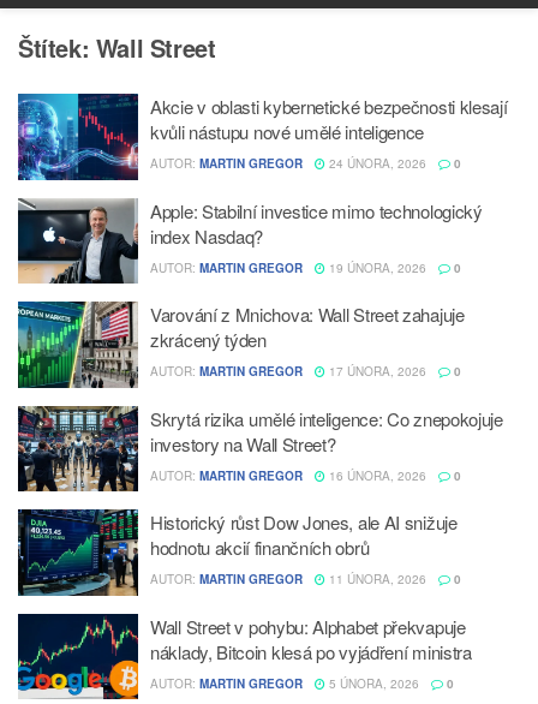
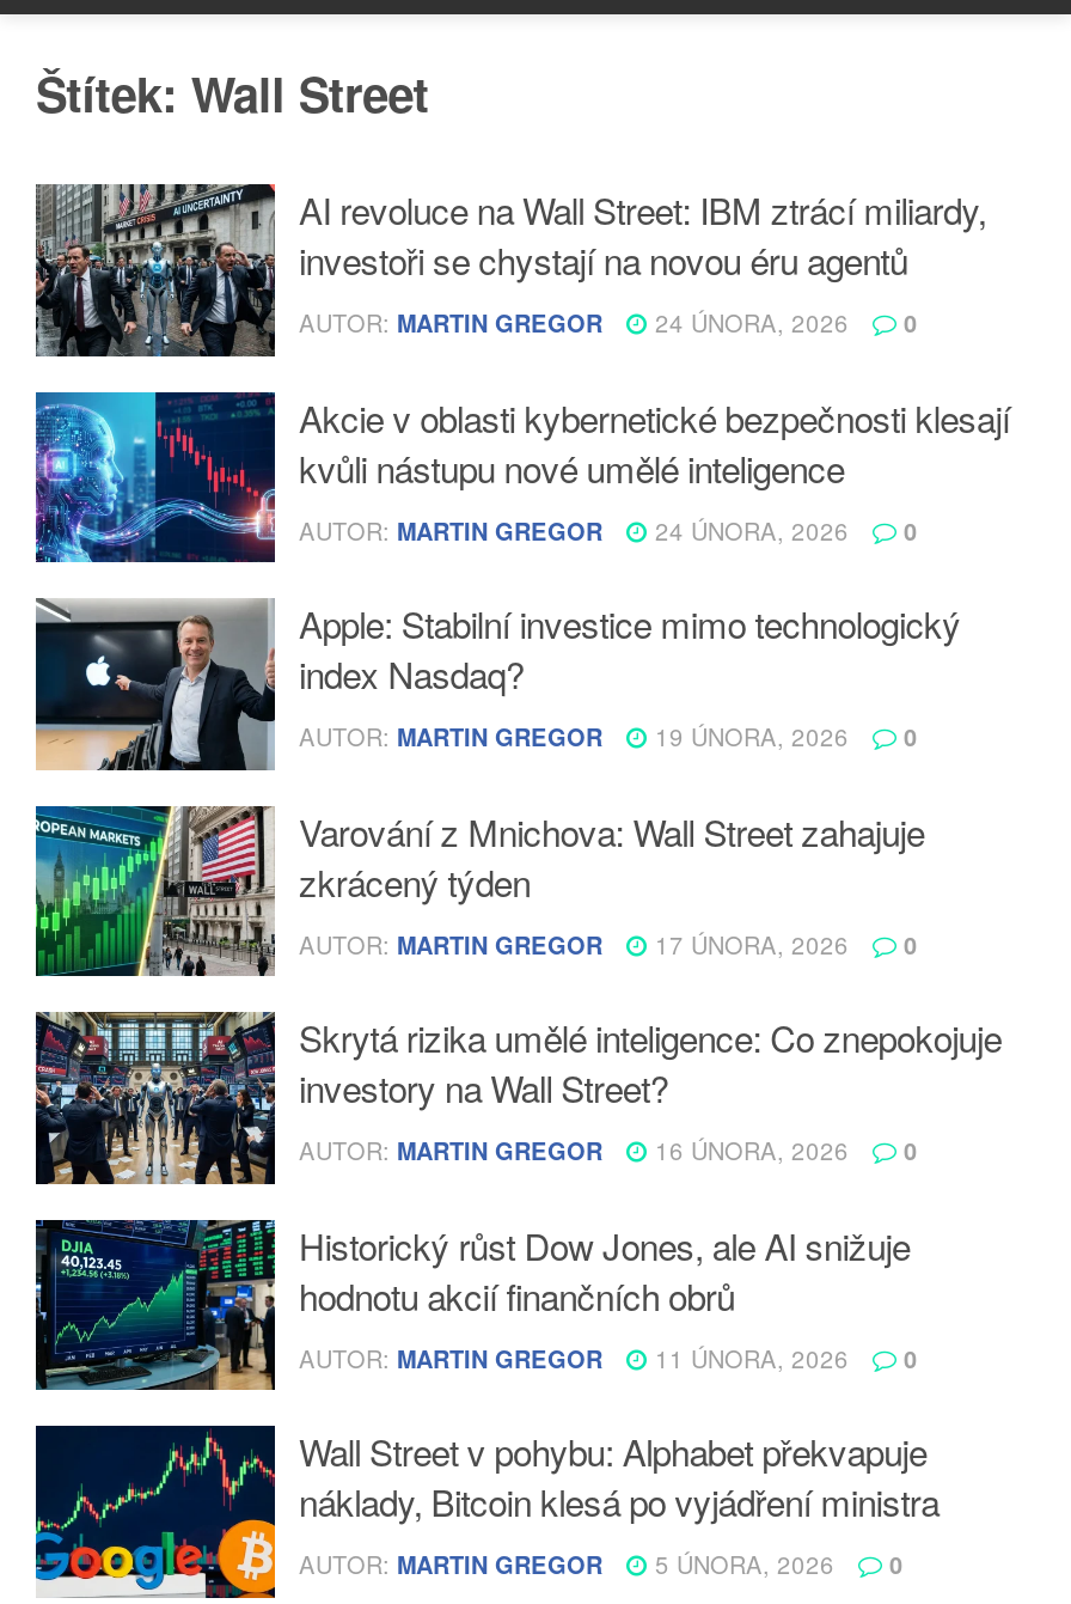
+ [image]
+ AI revoluce na Wall Street: IBM ztrácí miliardy,
+ investoři se chystají na novou éru agentů
+ AUTOR: MARTIN GREGOR
+ 24 ÚNORA, 2026
+ 0
